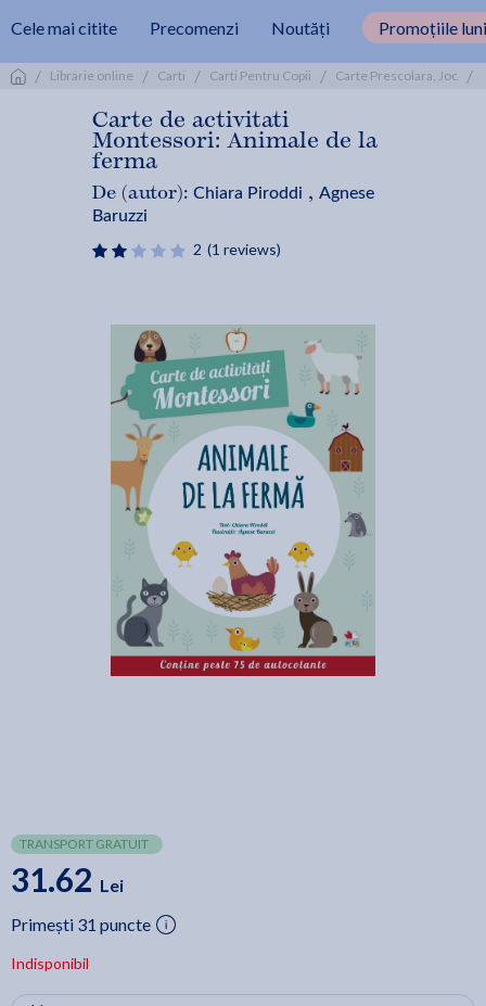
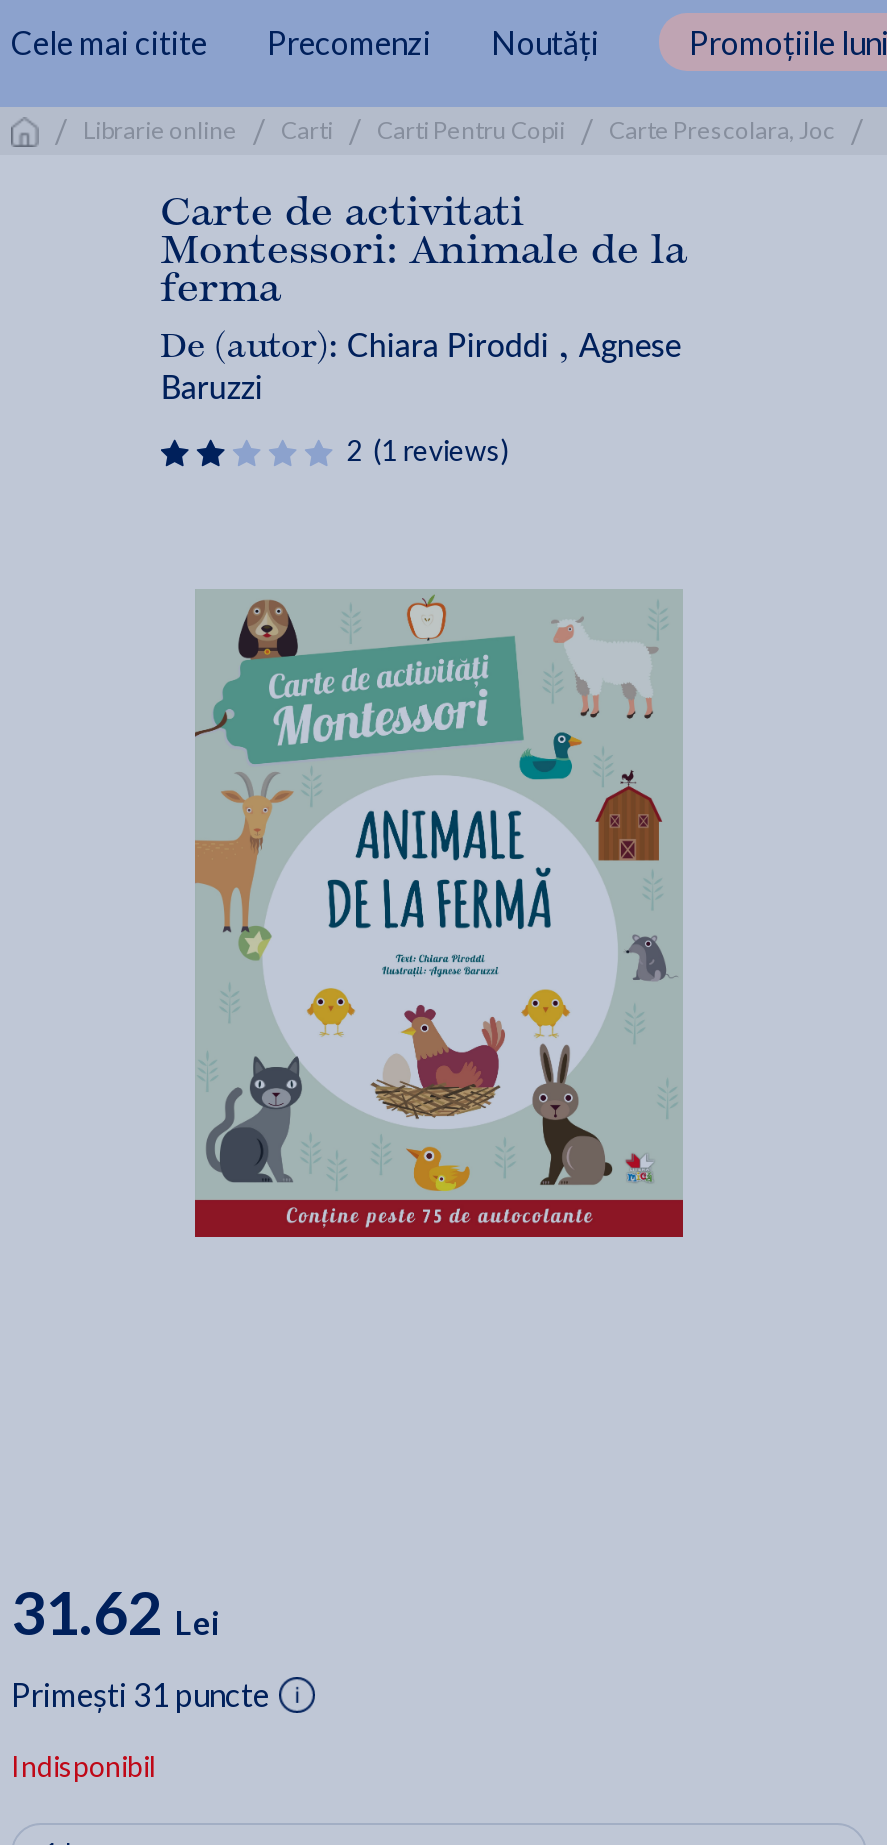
- TRANSPORT GRATUIT
